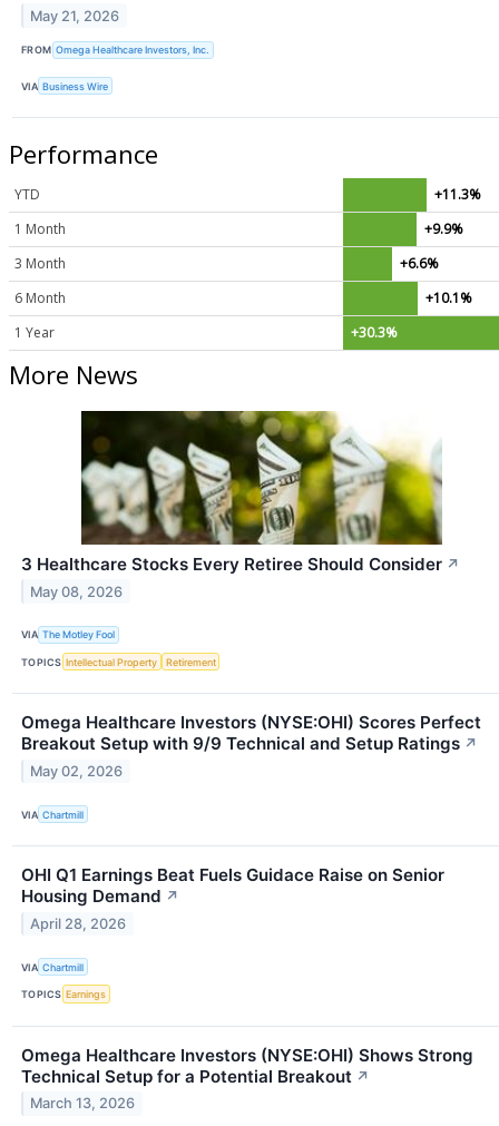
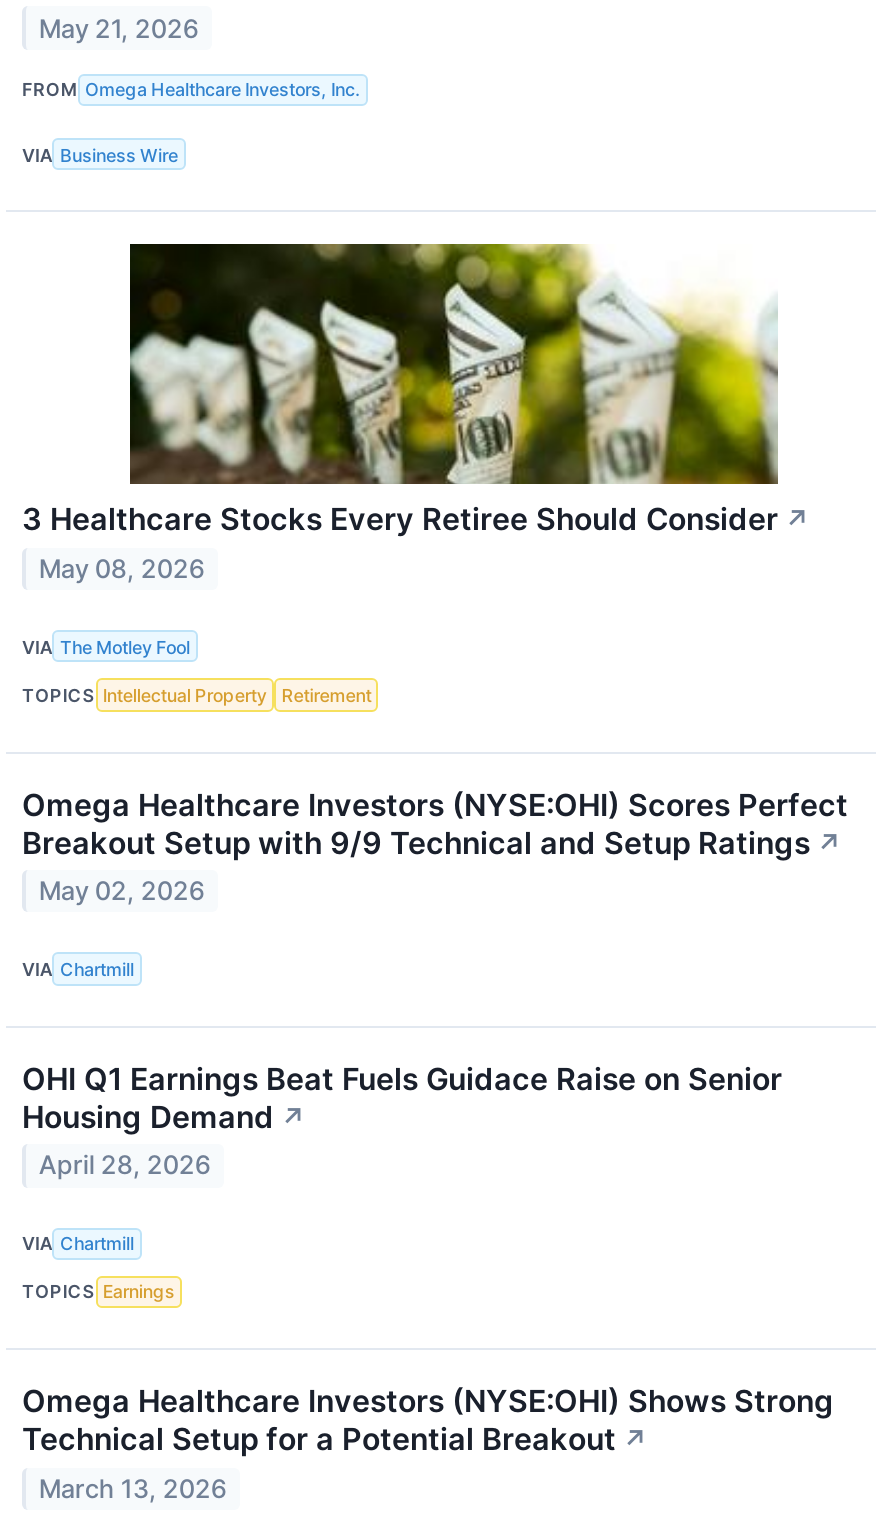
- [image]
- Performance
- YTD
- +11.3%
- 1 Month
- +9.9%
- 3 Month
- +6.6%
- 6 Month
- +10.1%
- 1 Year
- +30.3%
- More News
